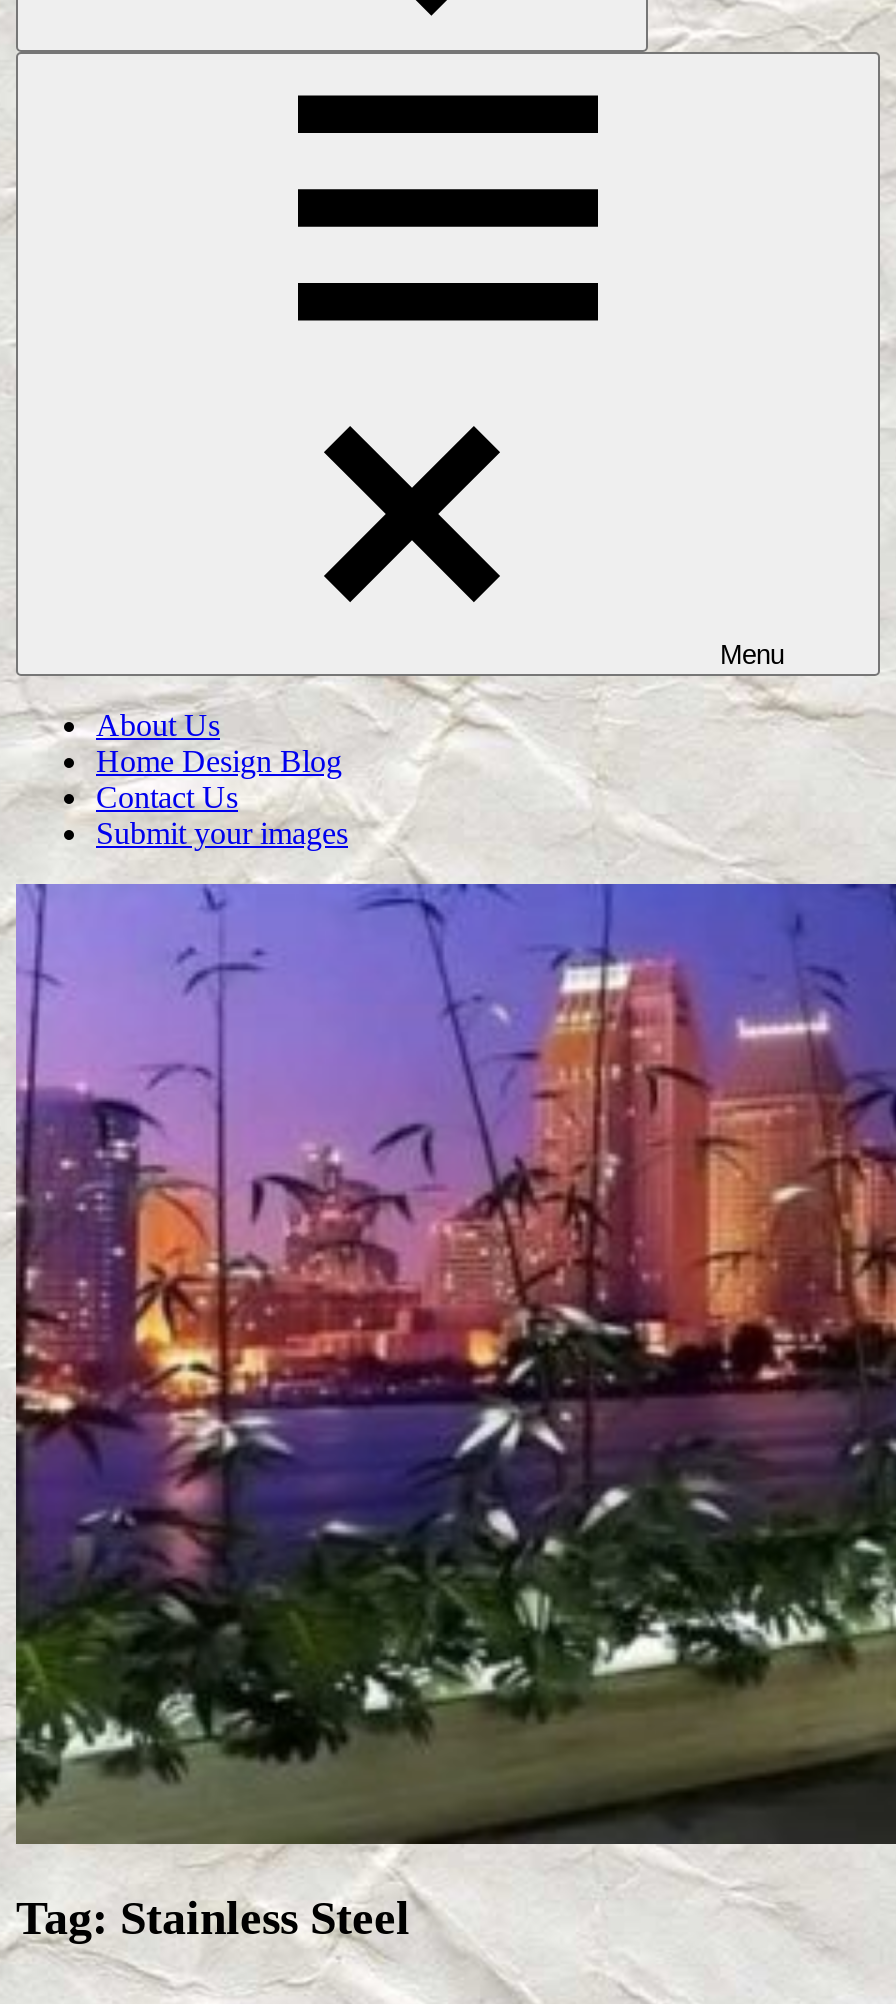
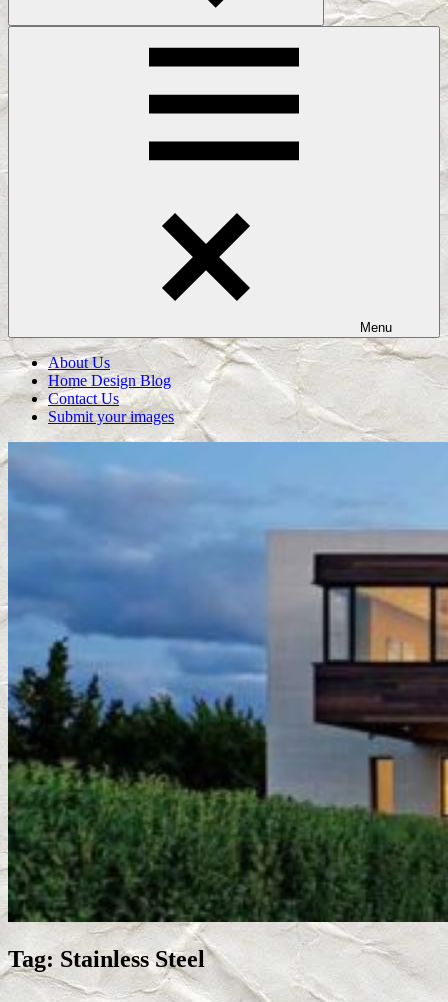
- [image]
+ [image]
